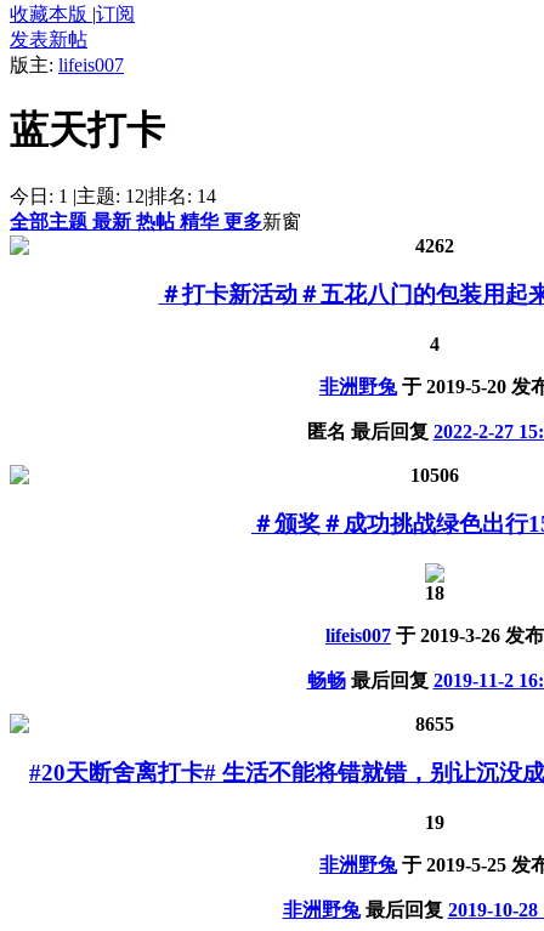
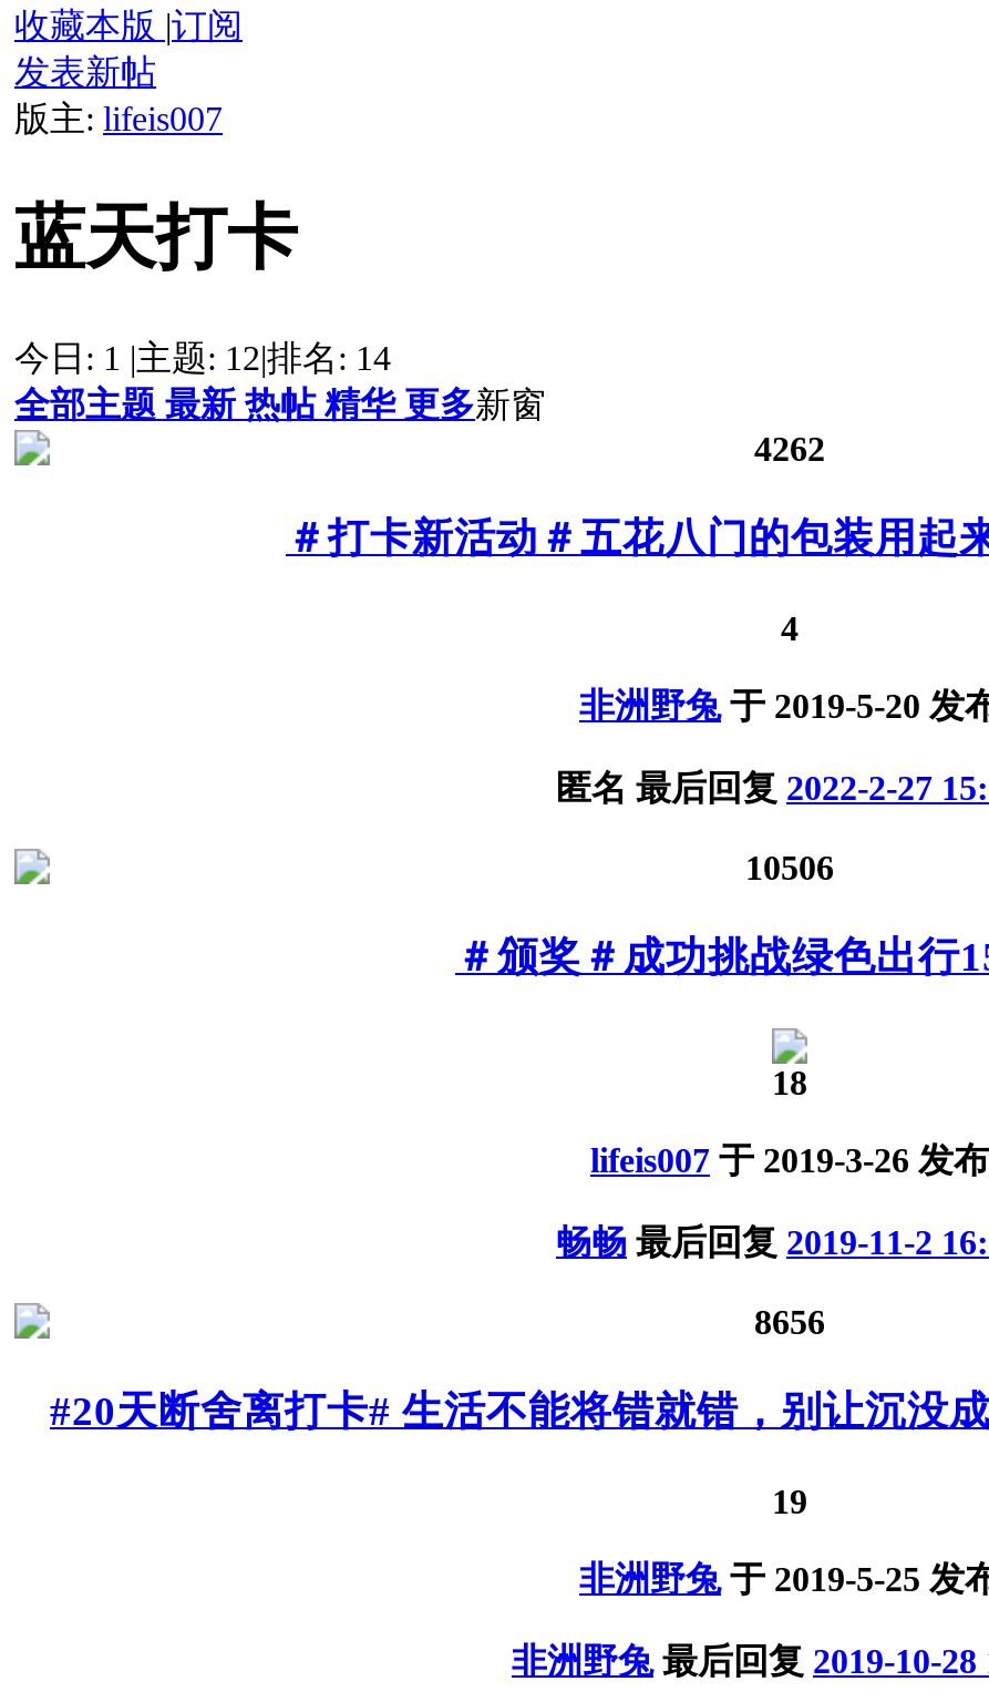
- 8655
+ 8656
